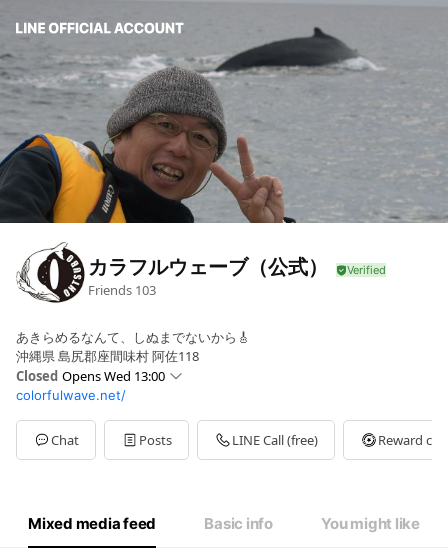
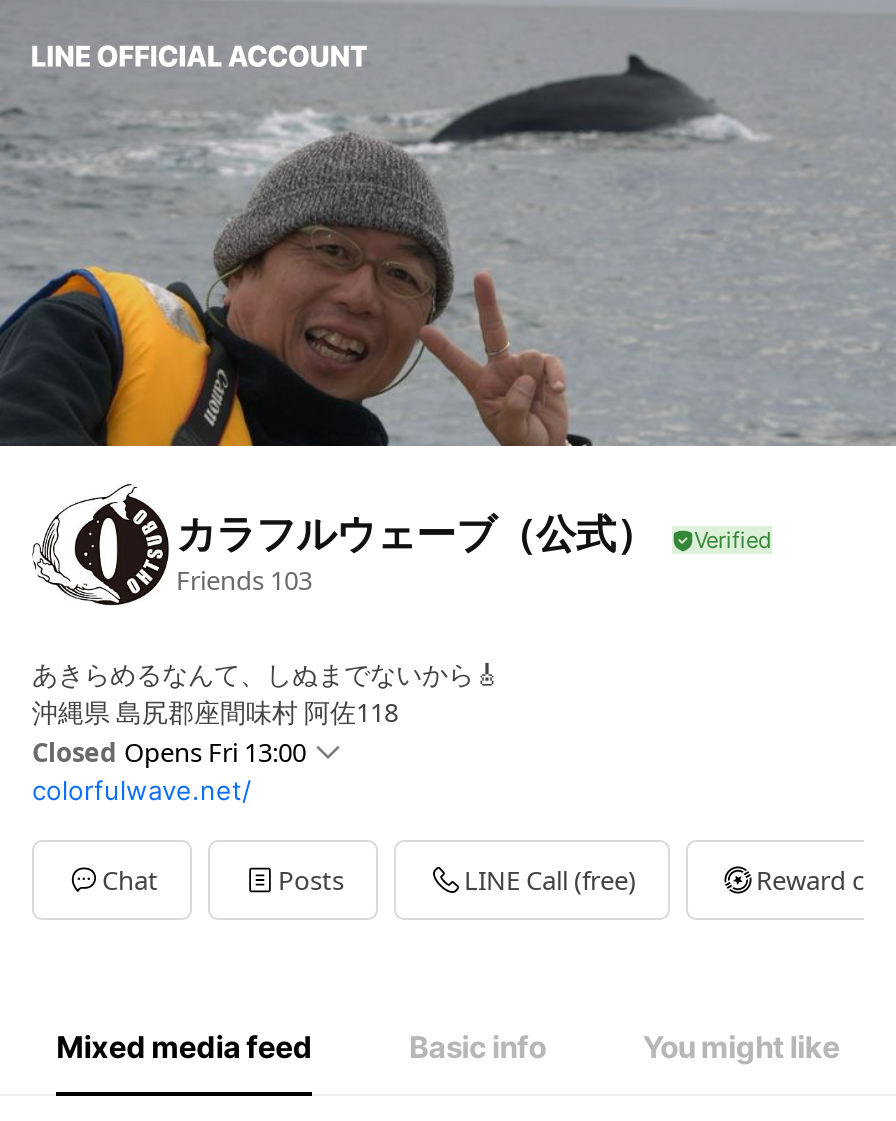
- Closed Opens Wed 13:00
+ Closed Opens Fri 13:00
